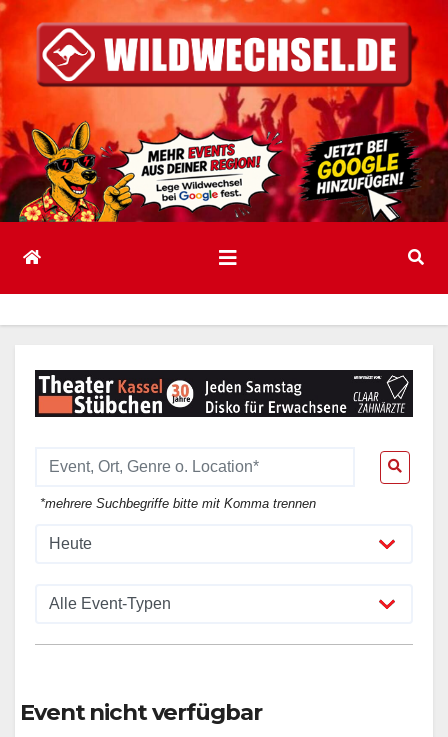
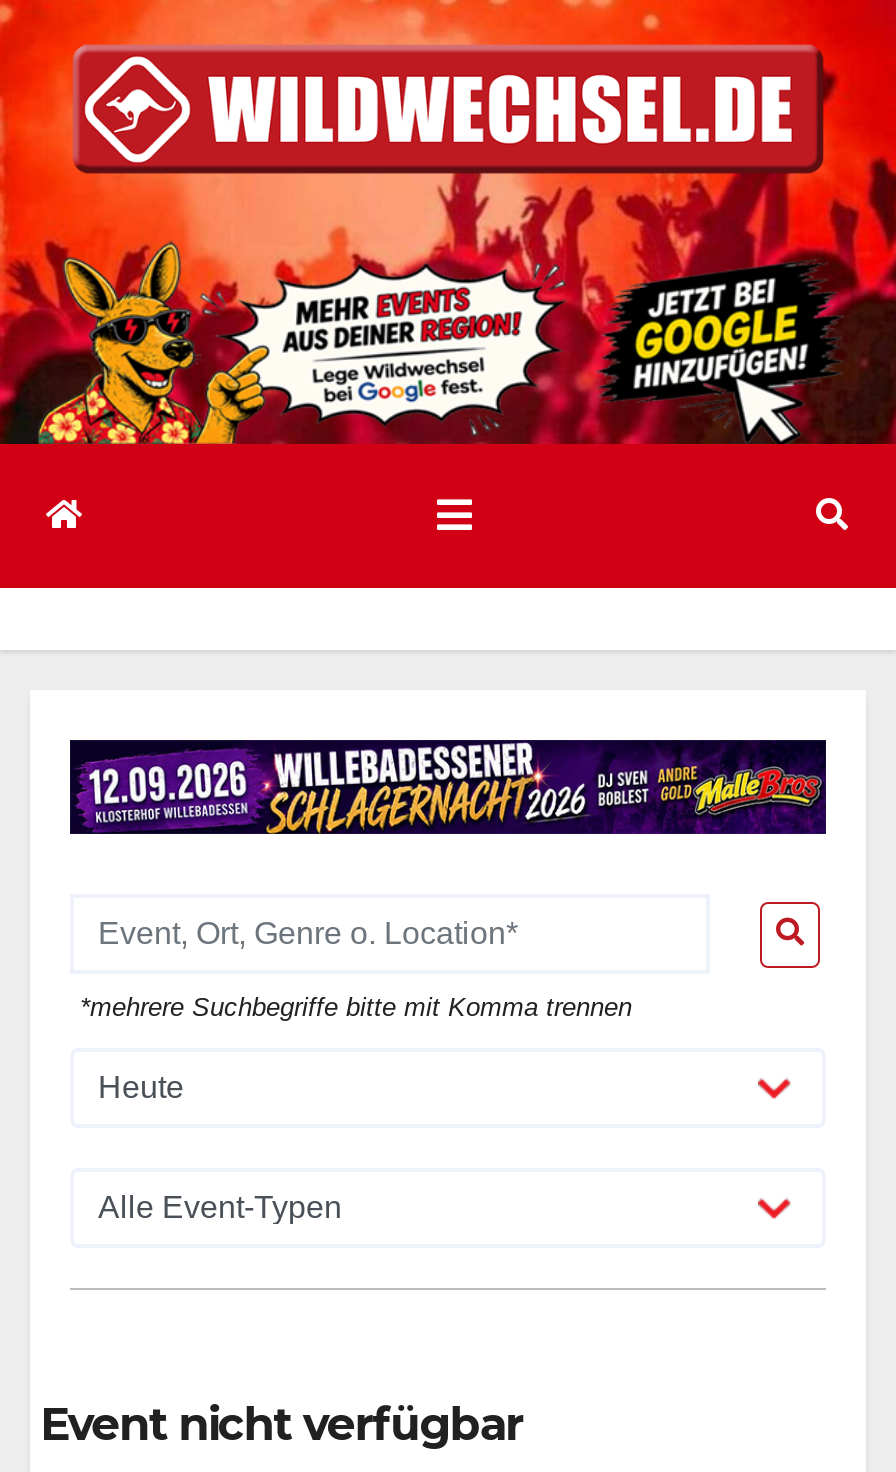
- [image]
+ [image]
